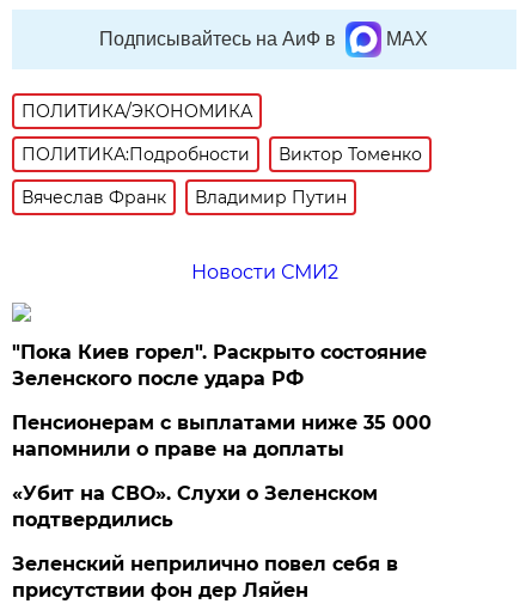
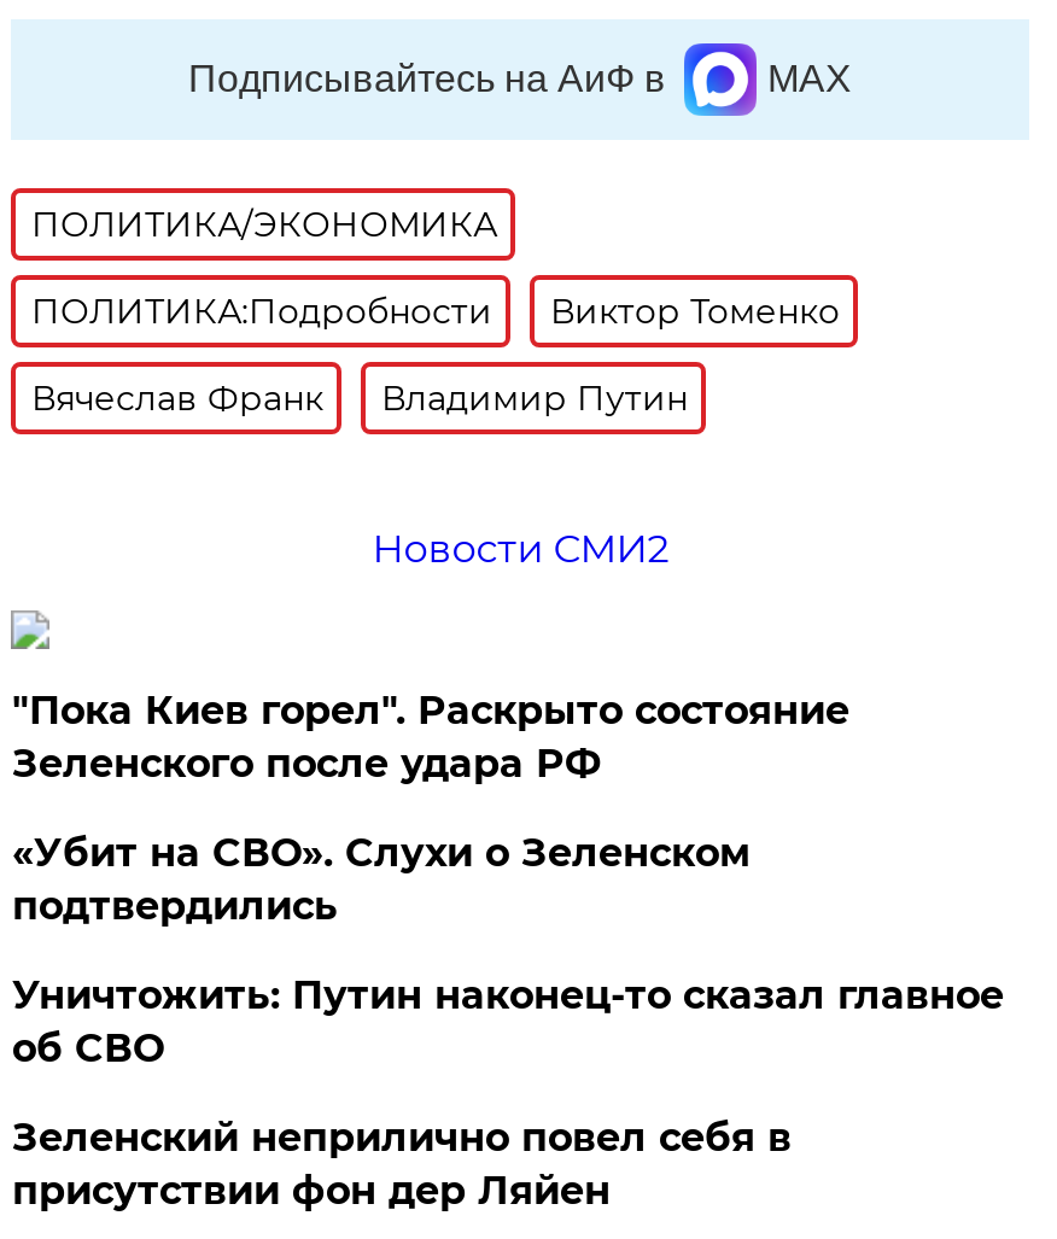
- Пенсионерам с выплатами ниже 35 000
- напомнили о праве на доплаты

moved up: «Убит на СВО». Слухи о Зеленском | подтвердились

+ Уничтожить: Путин наконец-то сказал главное
+ об СВО
